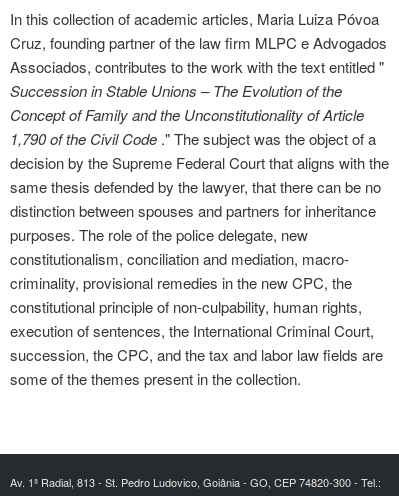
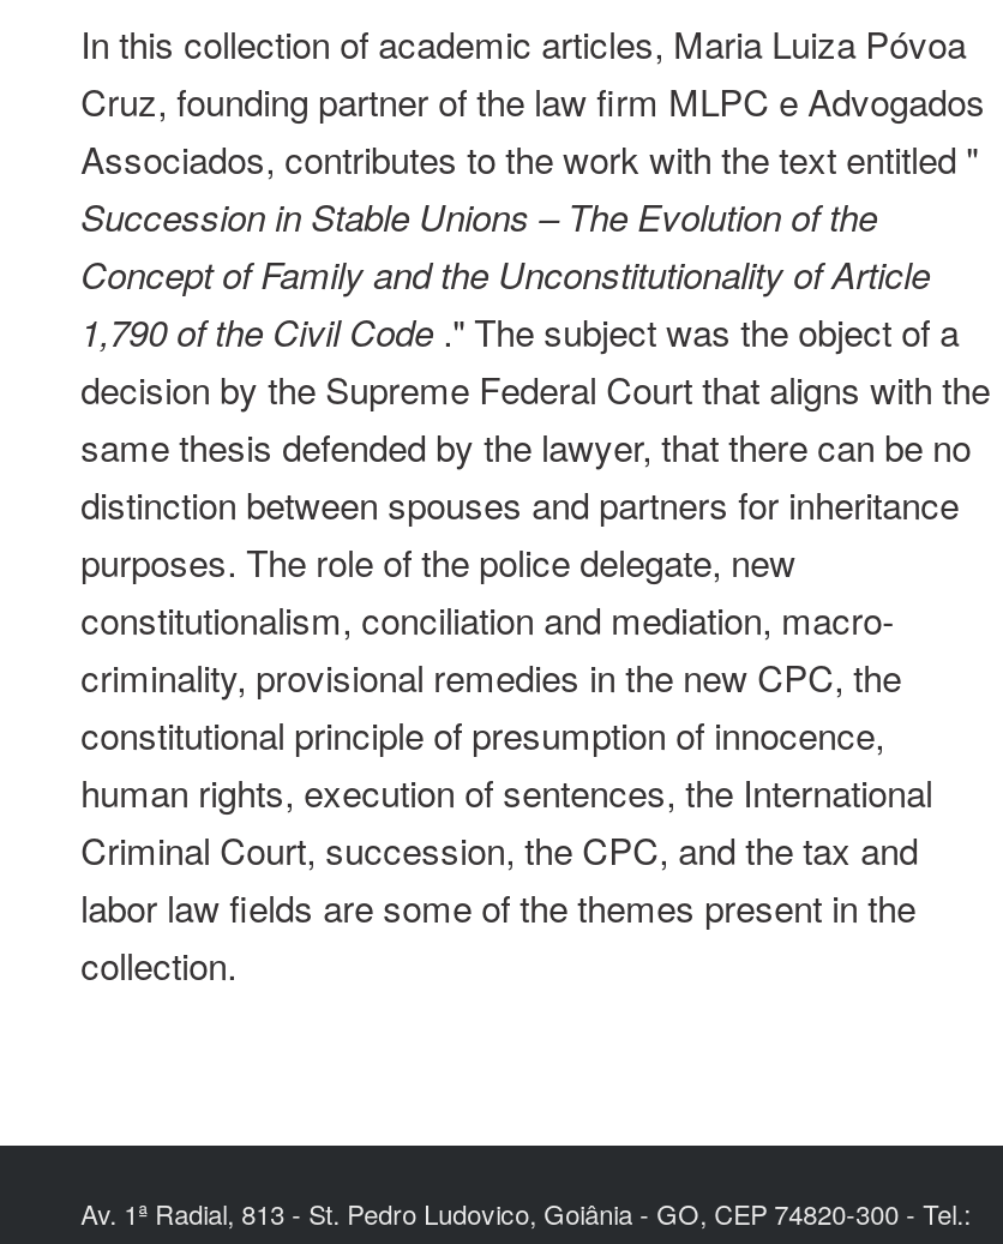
- constitutional principle of non-culpability, human rights,
- execution of sentences, the International Criminal Court,
- succession, the CPC, and the tax and labor law fields are
- some of the themes present in the collection.
+ constitutional principle of presumption of innocence,
+ human rights, execution of sentences, the International
+ Criminal Court, succession, the CPC, and the tax and
+ labor law fields are some of the themes present in the
+ collection.
